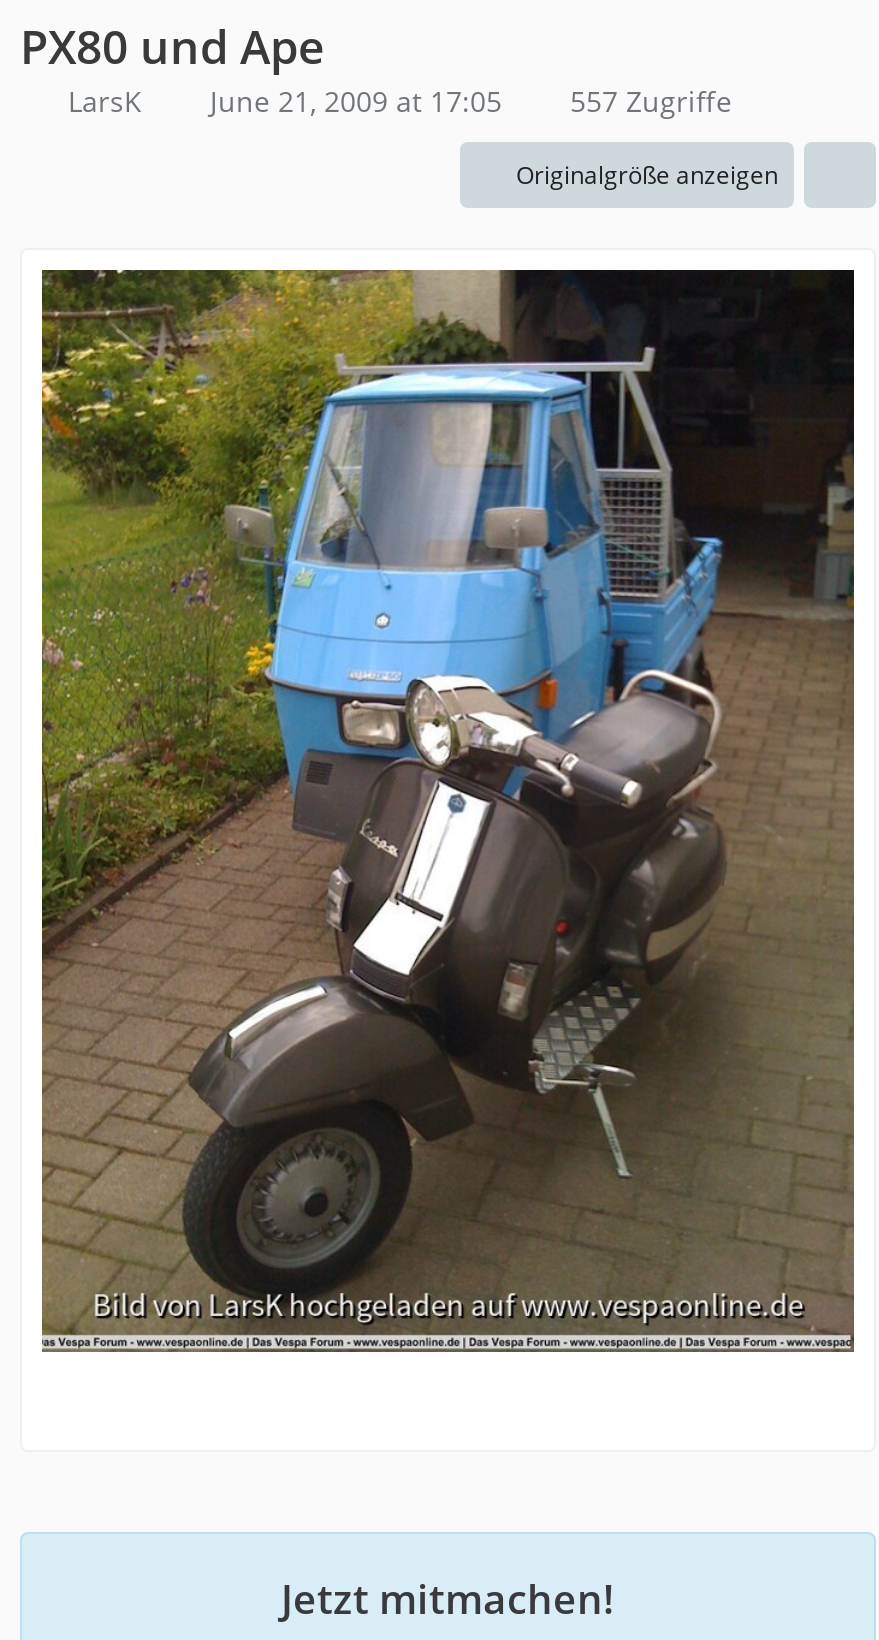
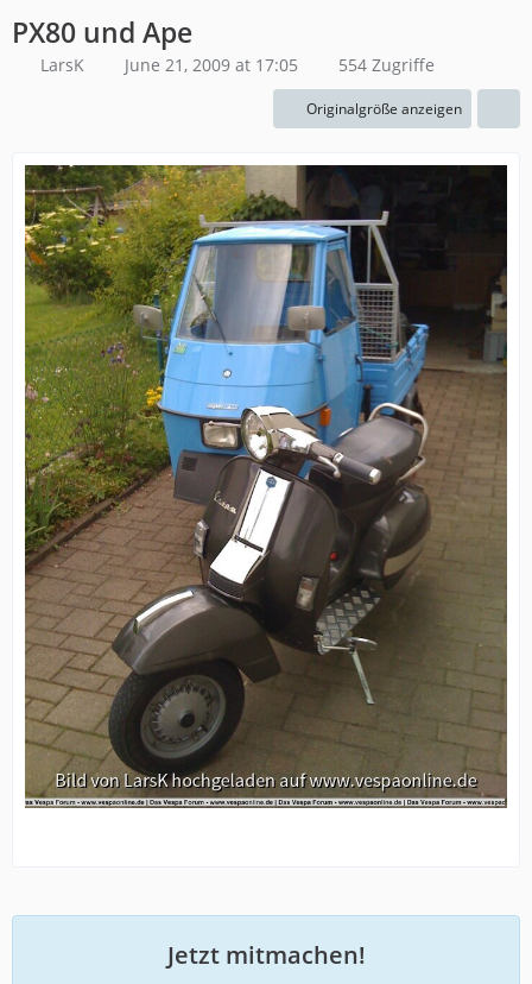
- LarsK June 21, 2009 at 17:05 557 Zugriffe
+ LarsK June 21, 2009 at 17:05 554 Zugriffe
